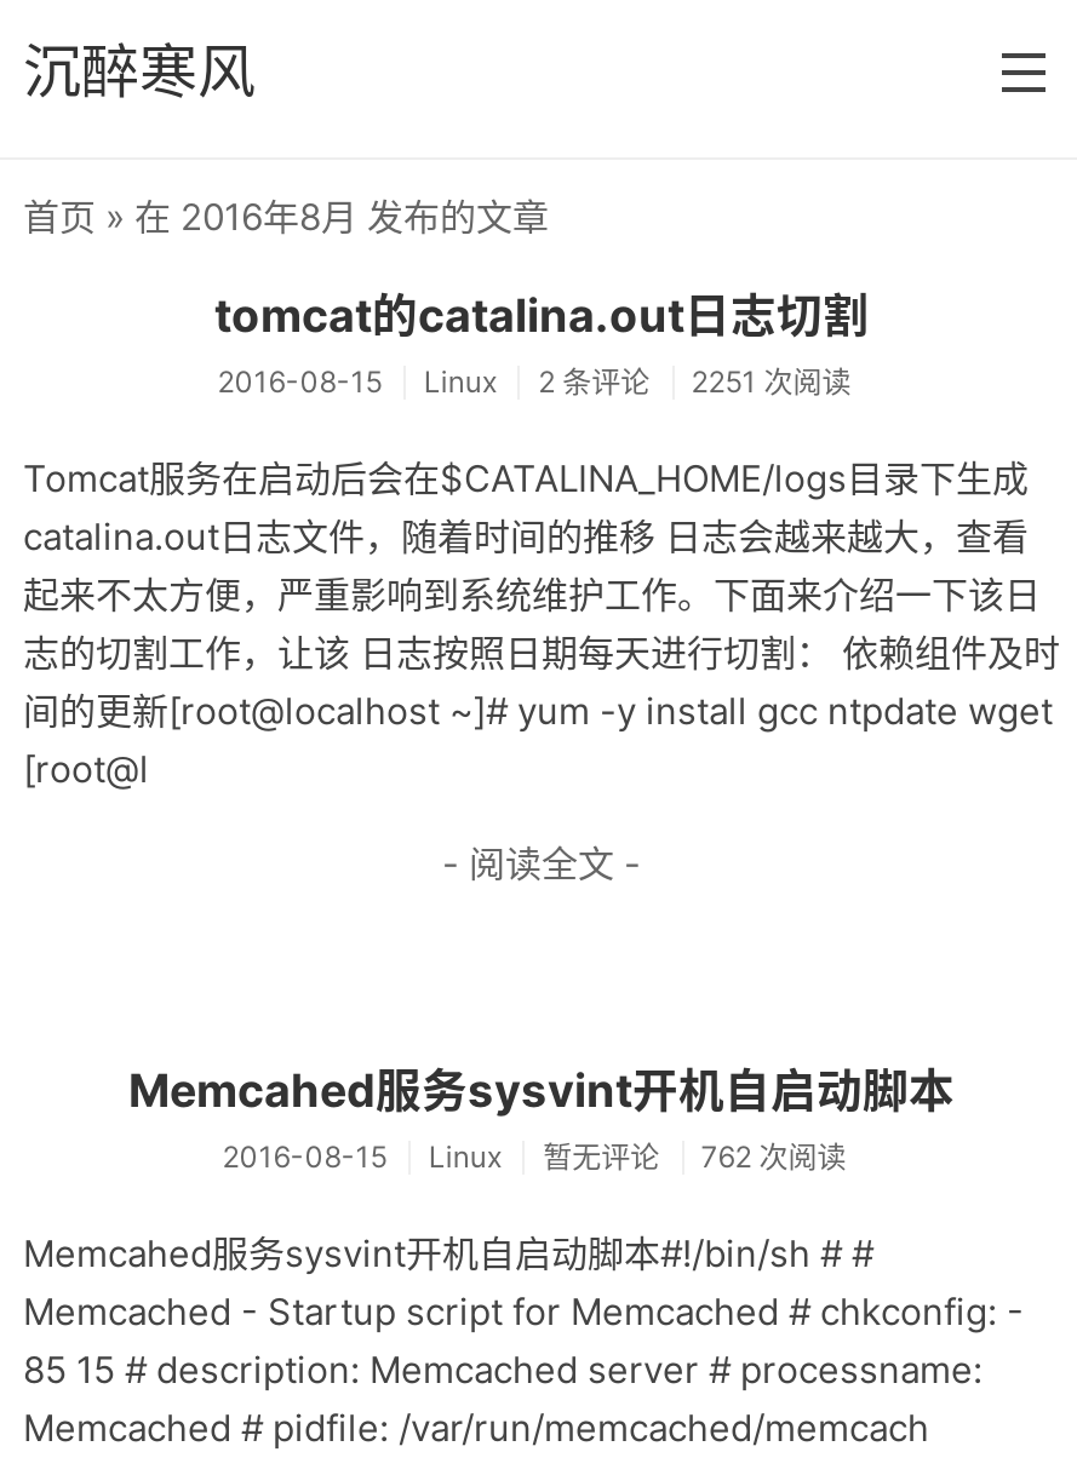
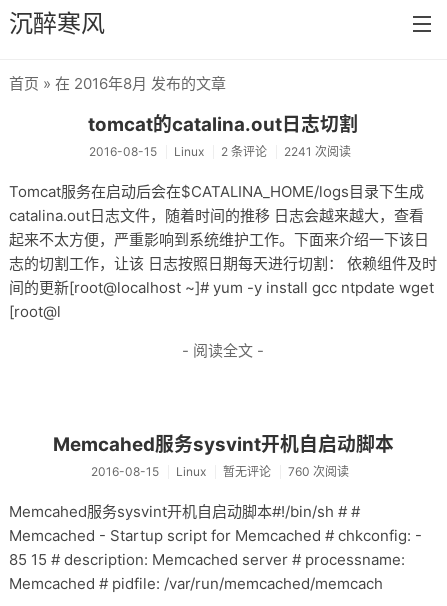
- 2251 次阅读
+ 2241 次阅读

- 762 次阅读
+ 760 次阅读
